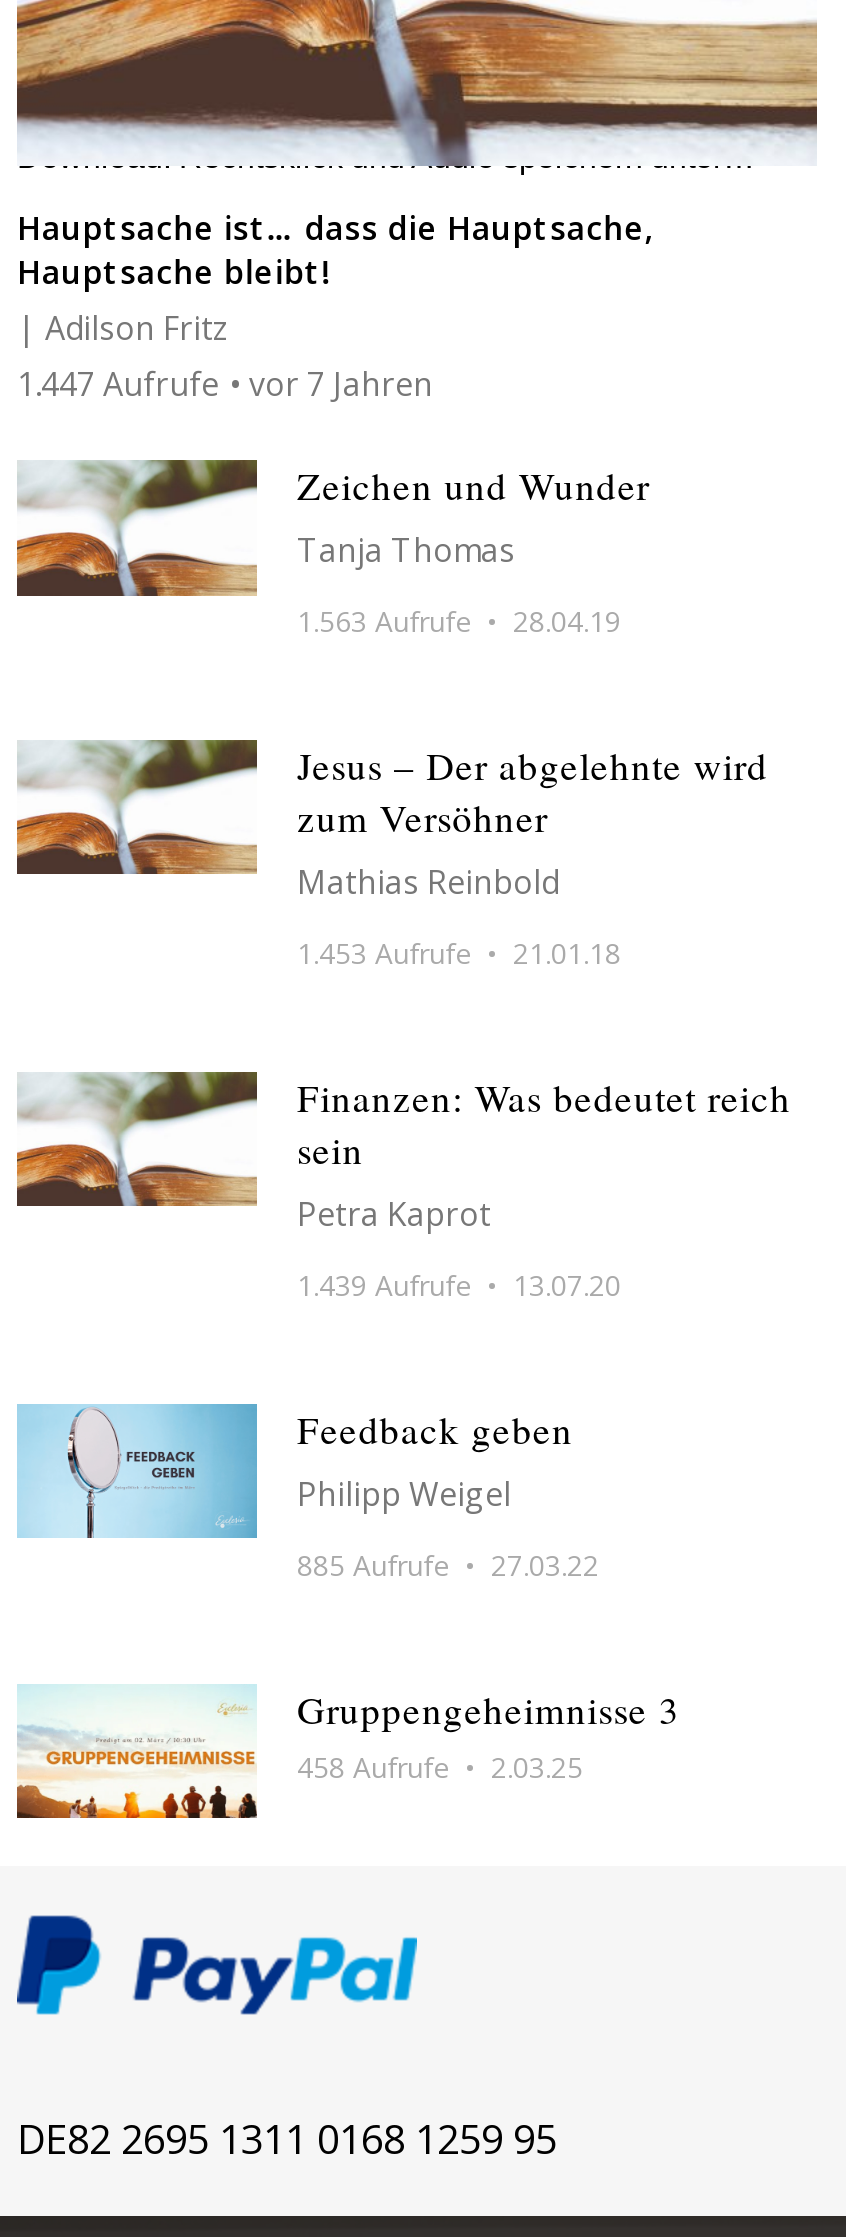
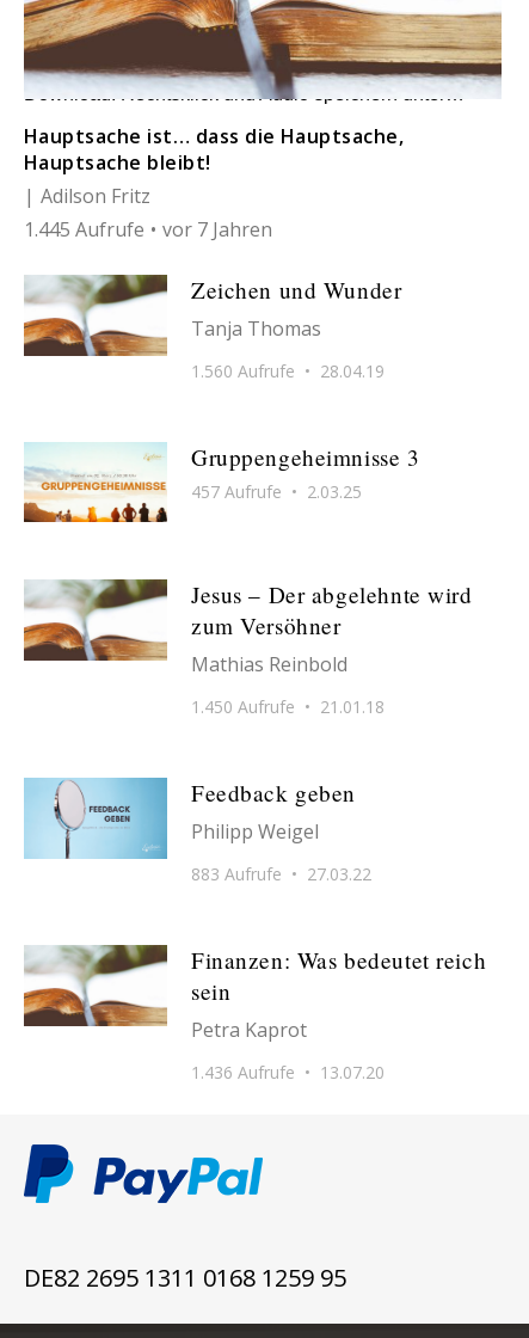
- 1.447 Aufrufe • vor 7 Jahren
+ 1.445 Aufrufe • vor 7 Jahren

- 1.563 Aufrufe • 28.04.19
+ 1.560 Aufrufe • 28.04.19
+ 457 Aufrufe • 2.03.25

moved down: [image] | Jesus – Der abgelehnte wird | zum Versöhner | Mathias Reinbold

- 1.453 Aufrufe • 21.01.18
+ 1.450 Aufrufe • 21.01.18
+ 883 Aufrufe • 27.03.22

moved down: [image] | Finanzen: Was bedeutet reich | sein | Petra Kaprot

- 1.439 Aufrufe • 13.07.20
- 885 Aufrufe • 27.03.22
- 458 Aufrufe • 2.03.25
+ 1.436 Aufrufe • 13.07.20

moved up: [image] | Feedback geben | Philipp Weigel

moved up: [image] | Gruppengeheimnisse 3
